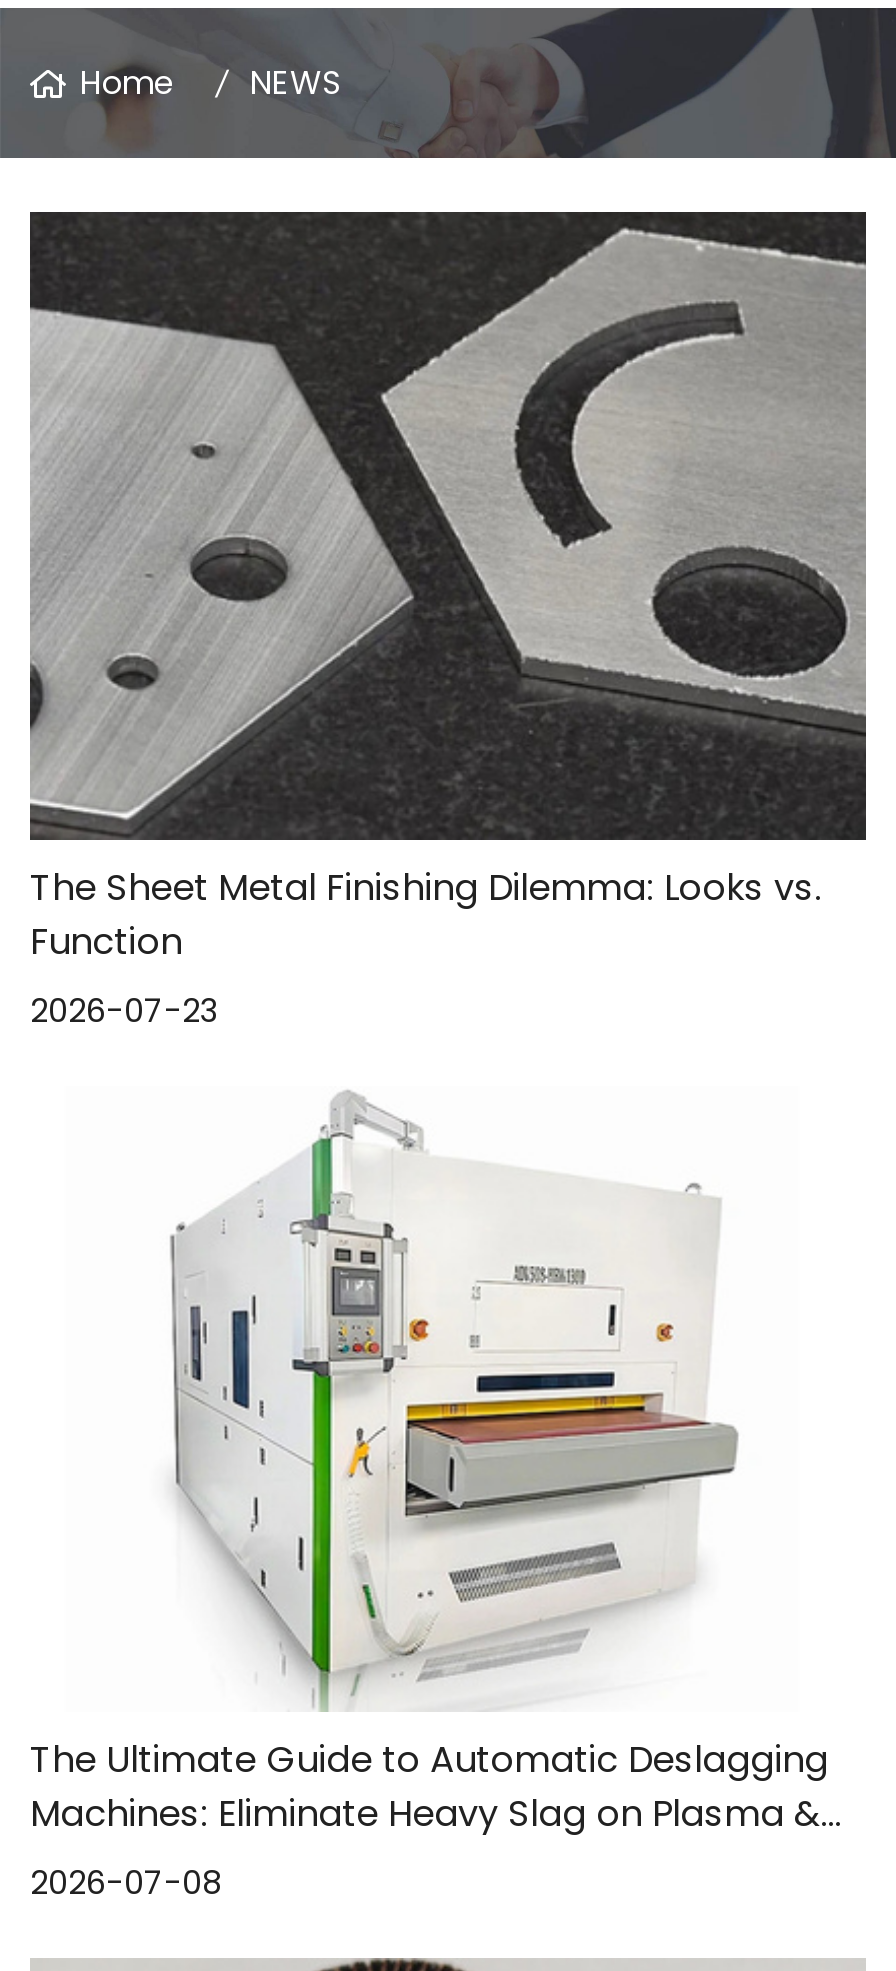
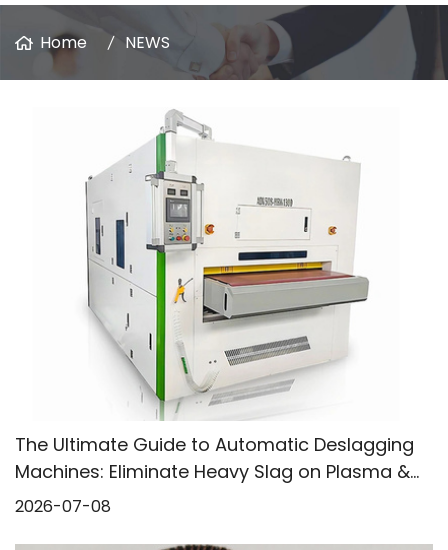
- [image]
- The Sheet Metal Finishing Dilemma: Looks vs.
- Function
- 2026-07-23
